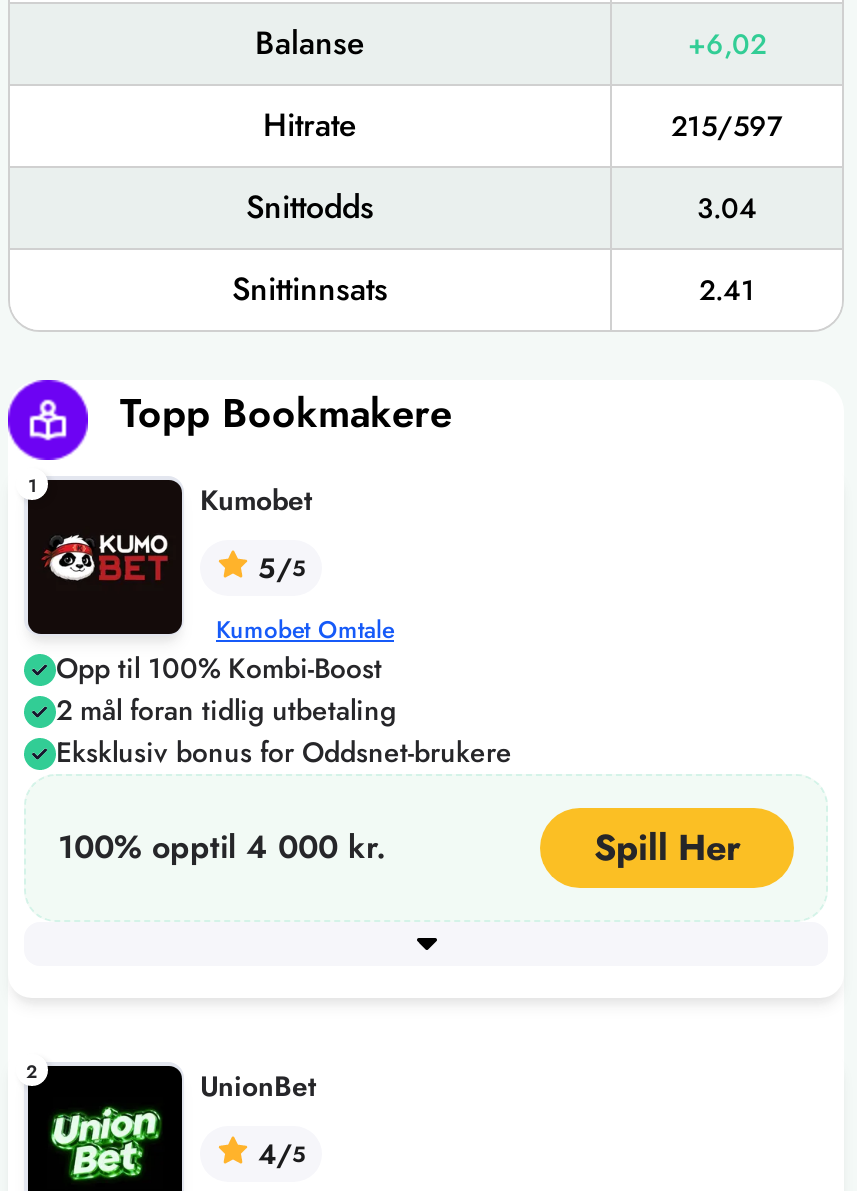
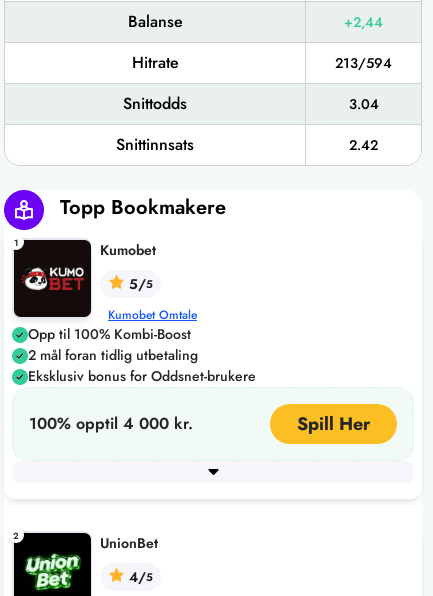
- +6,02
+ +2,44

- 215/597
+ 213/594

- 2.41
+ 2.42
